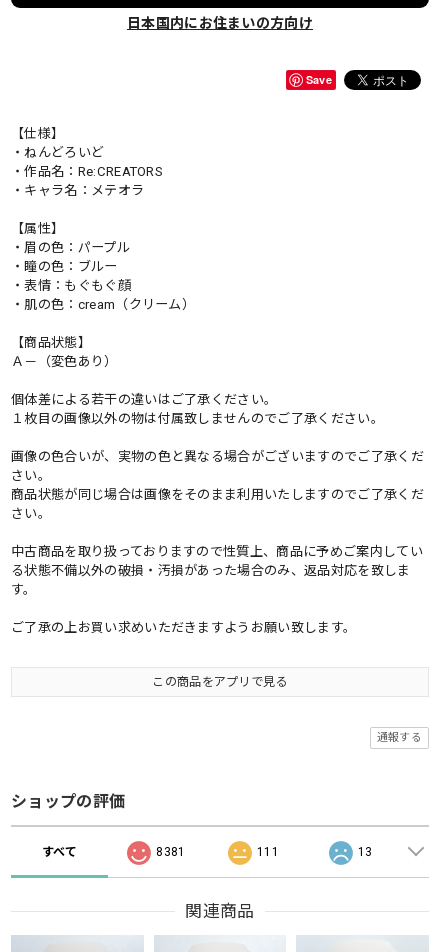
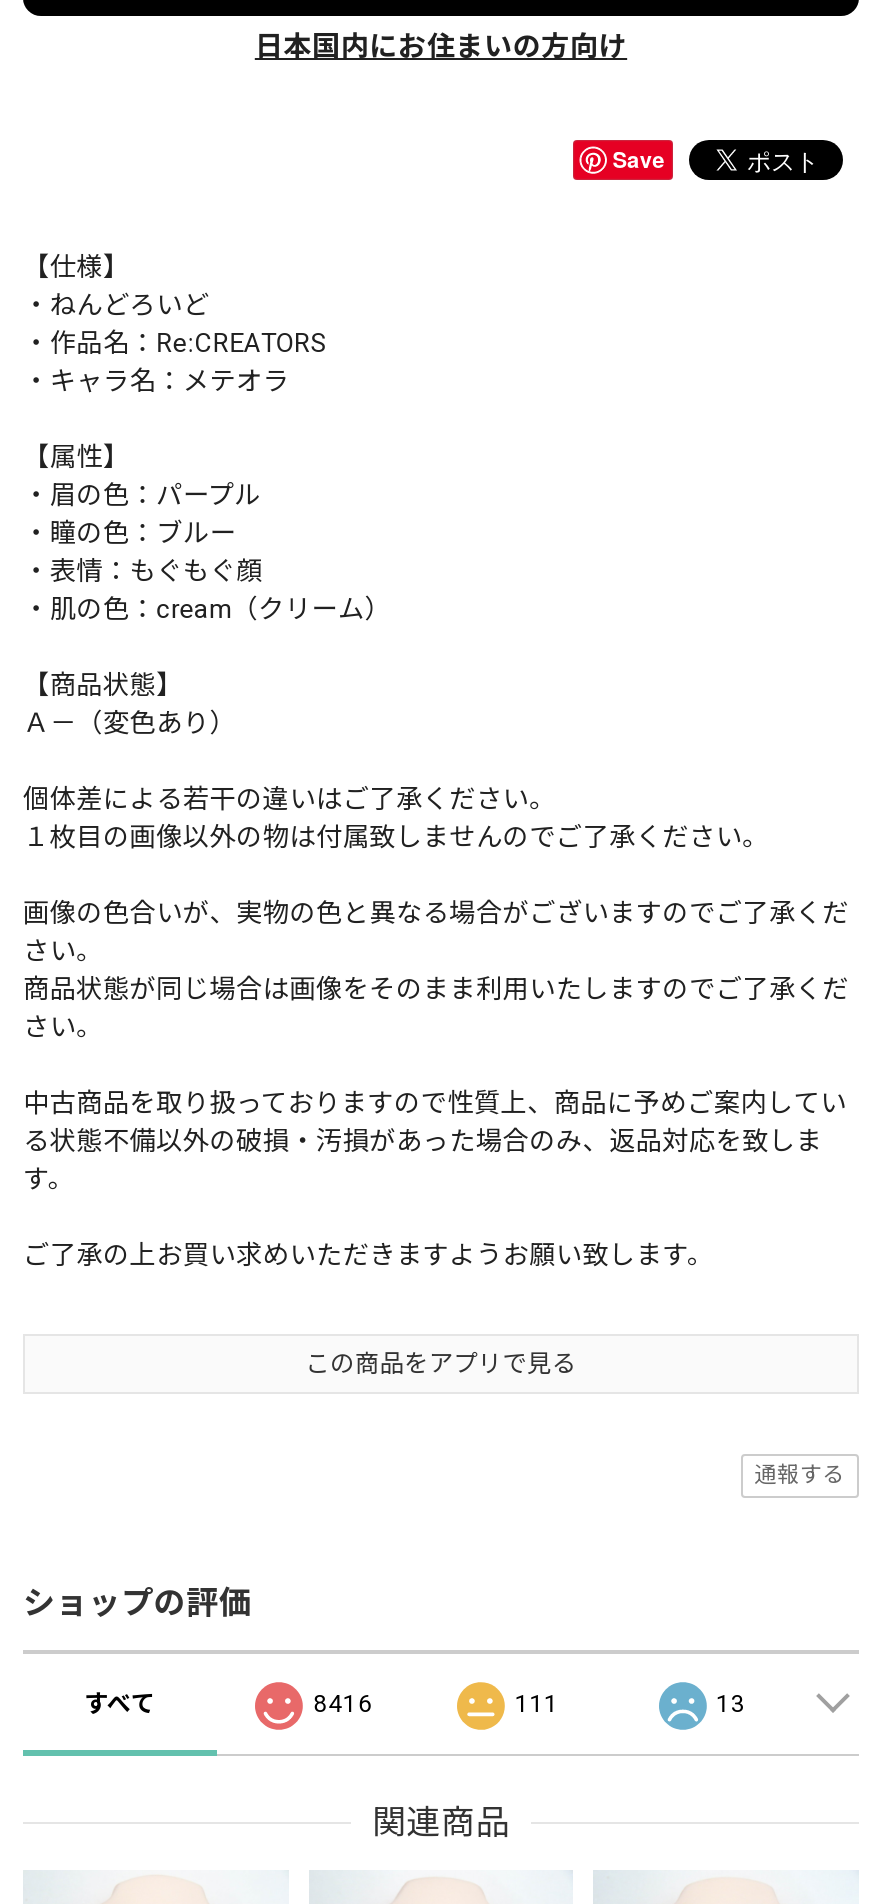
- 8381
+ 8416
